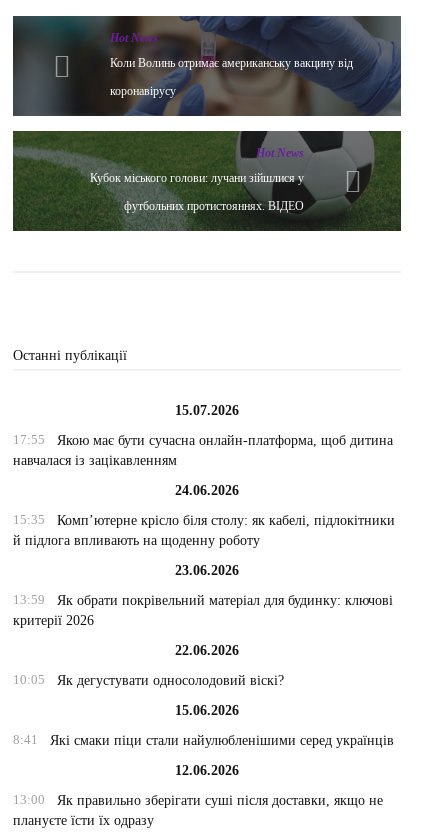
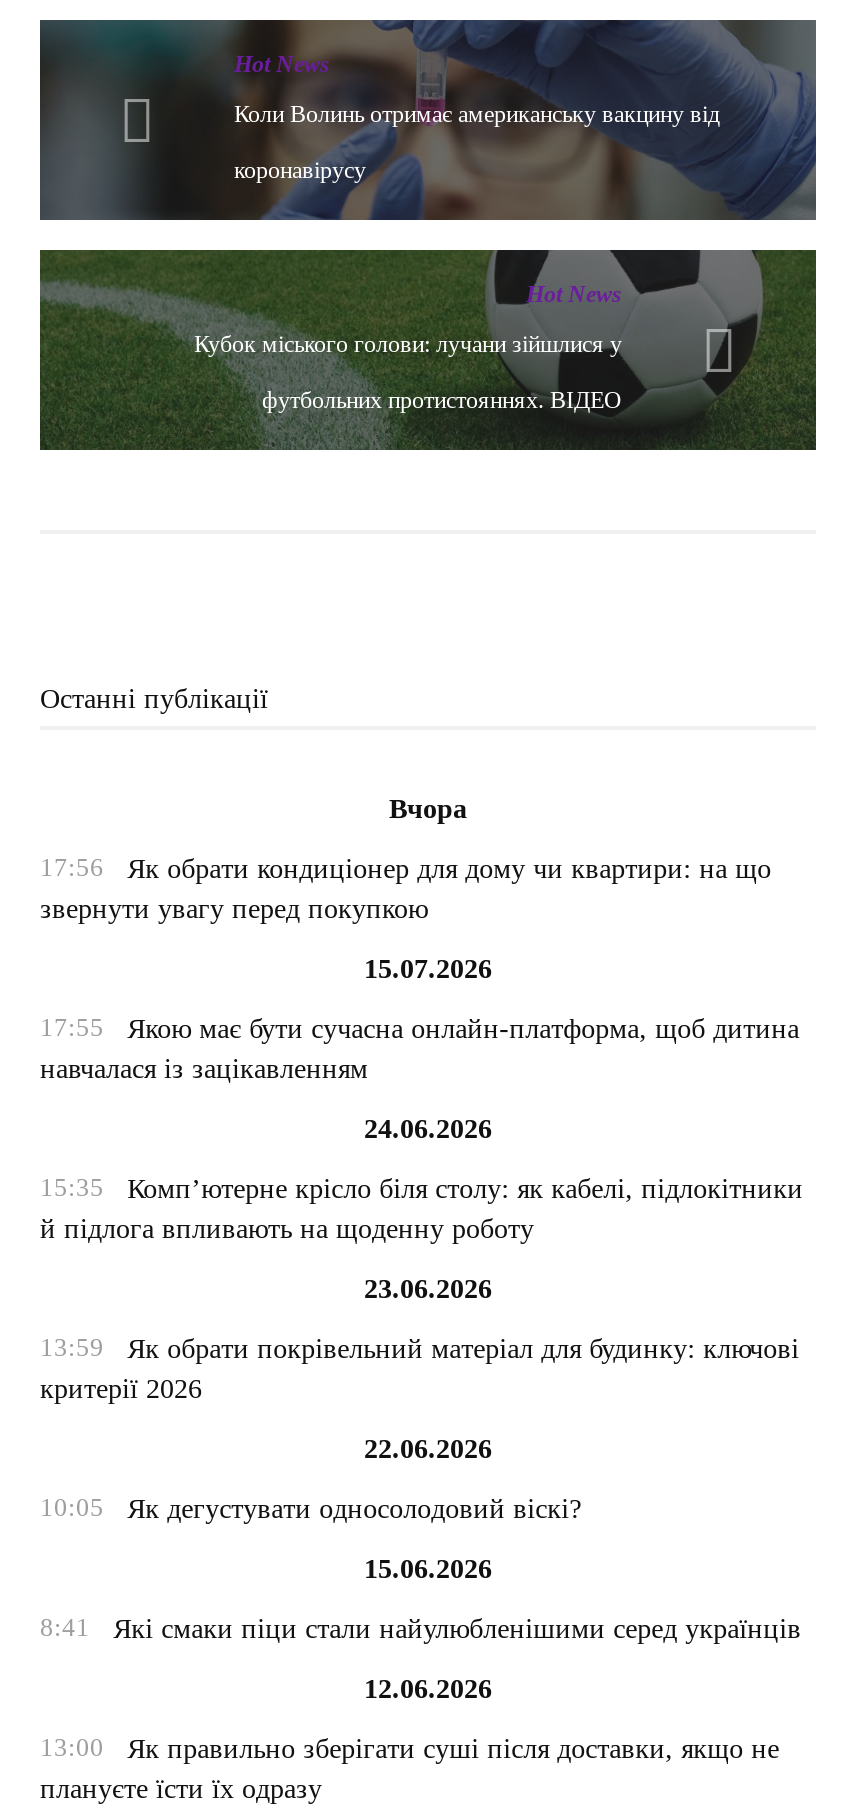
+ Вчора
+ 17:56
+ Як обрати кондиціонер для дому чи квартири: на що
+ звернути увагу перед покупкою
